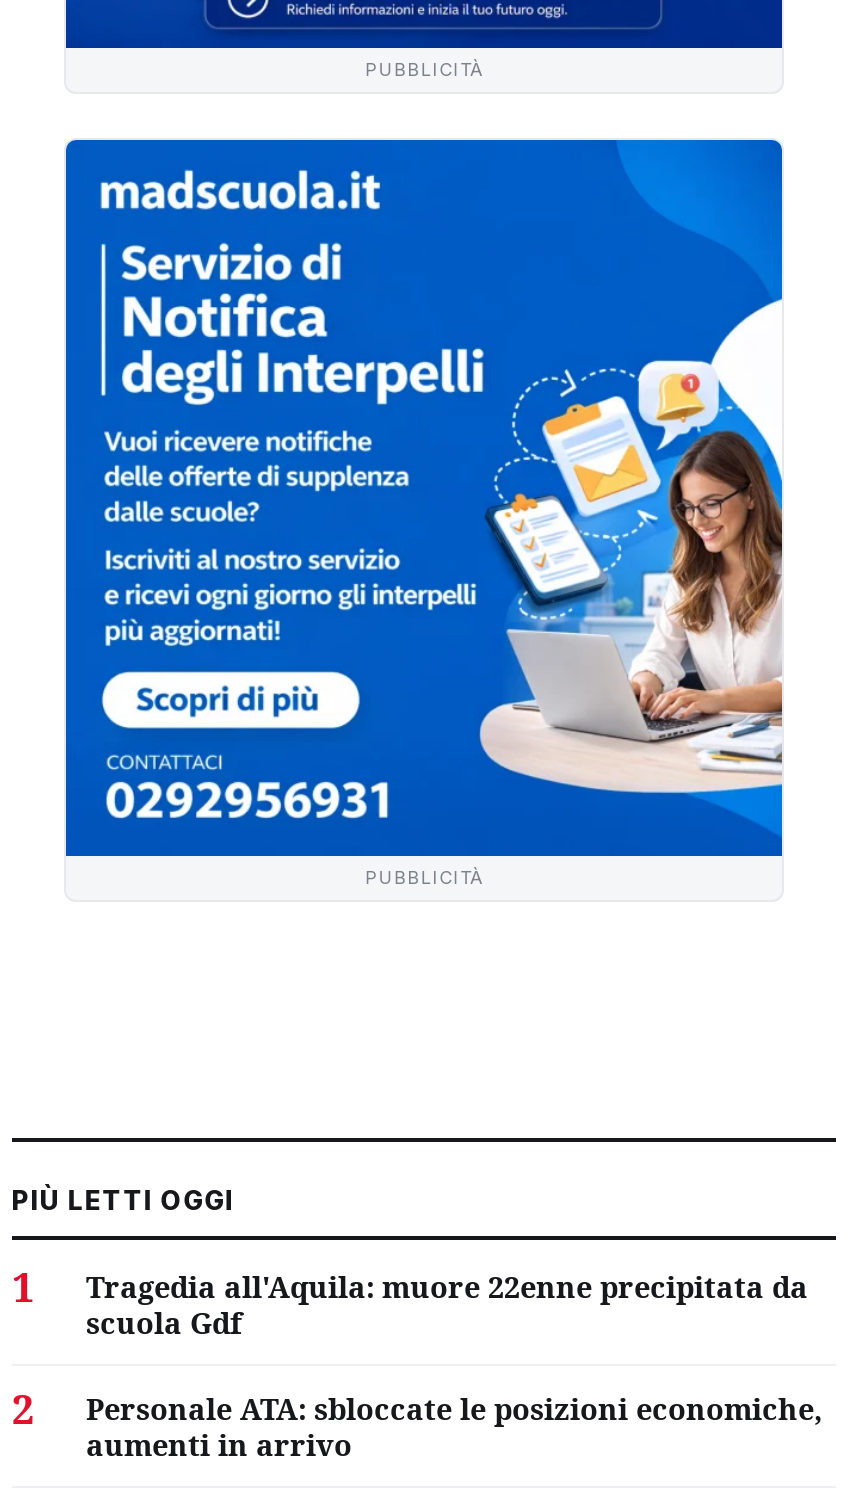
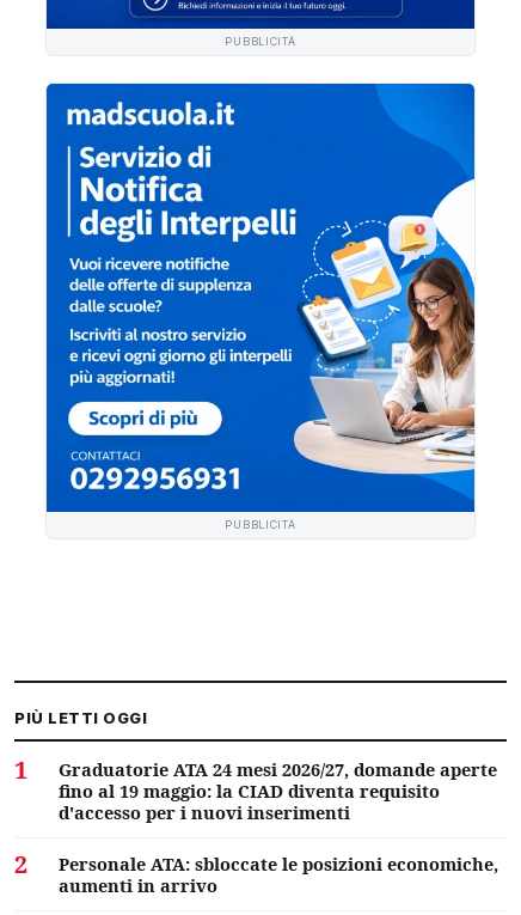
- Tragedia all'Aquila: muore 22enne precipitata da
- scuola Gdf
+ Graduatorie ATA 24 mesi 2026/27, domande aperte
+ fino al 19 maggio: la CIAD diventa requisito
+ d'accesso per i nuovi inserimenti
